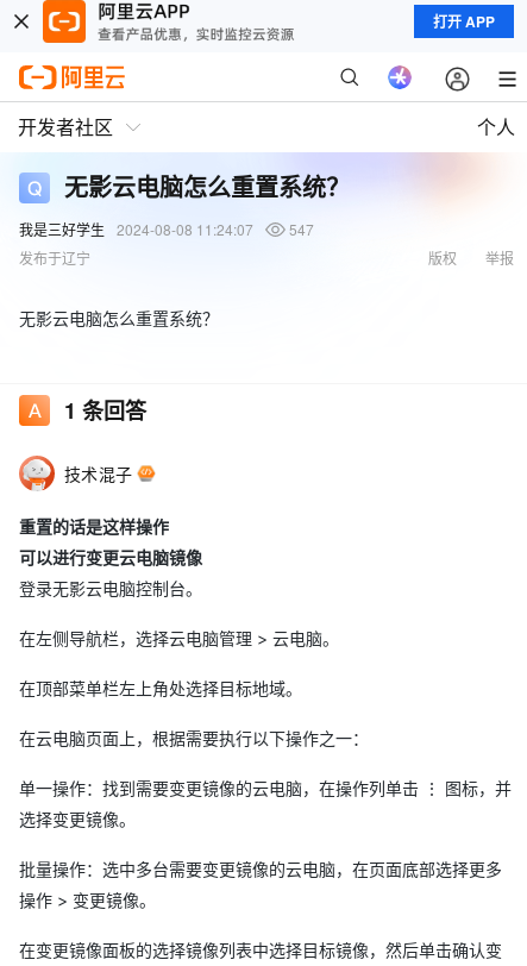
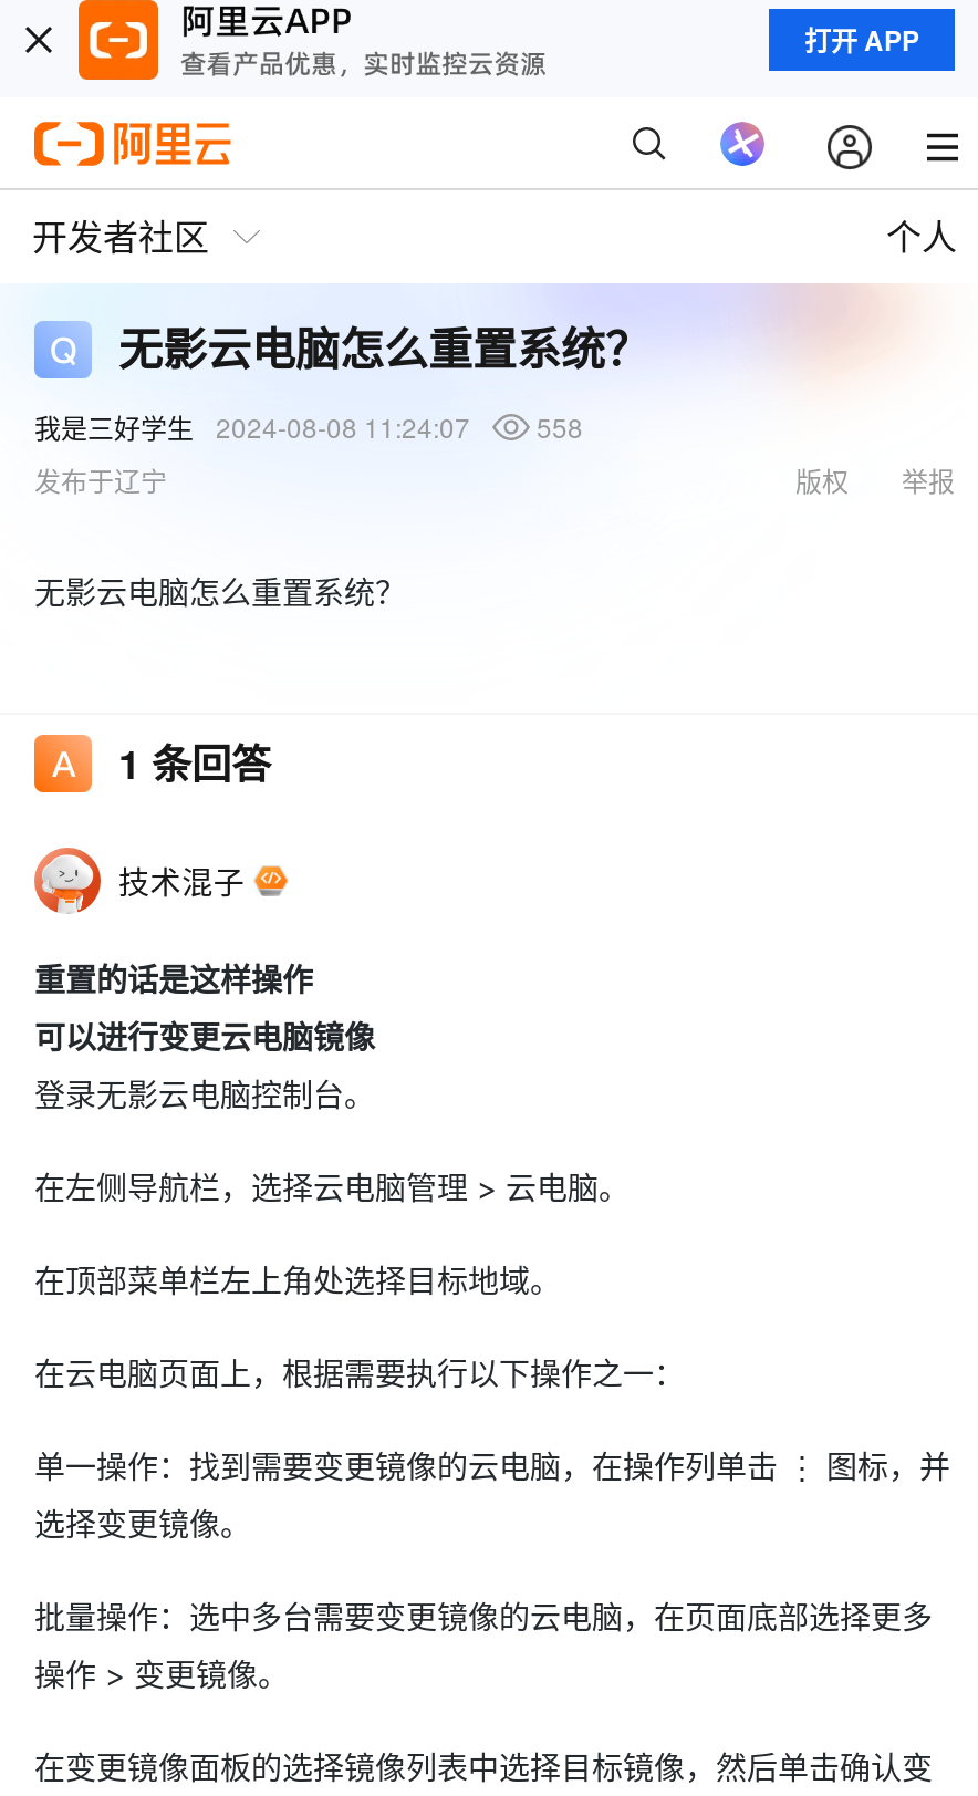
- 我是三好学生 2024-08-08 11:24:07 547
+ 我是三好学生 2024-08-08 11:24:07 558
